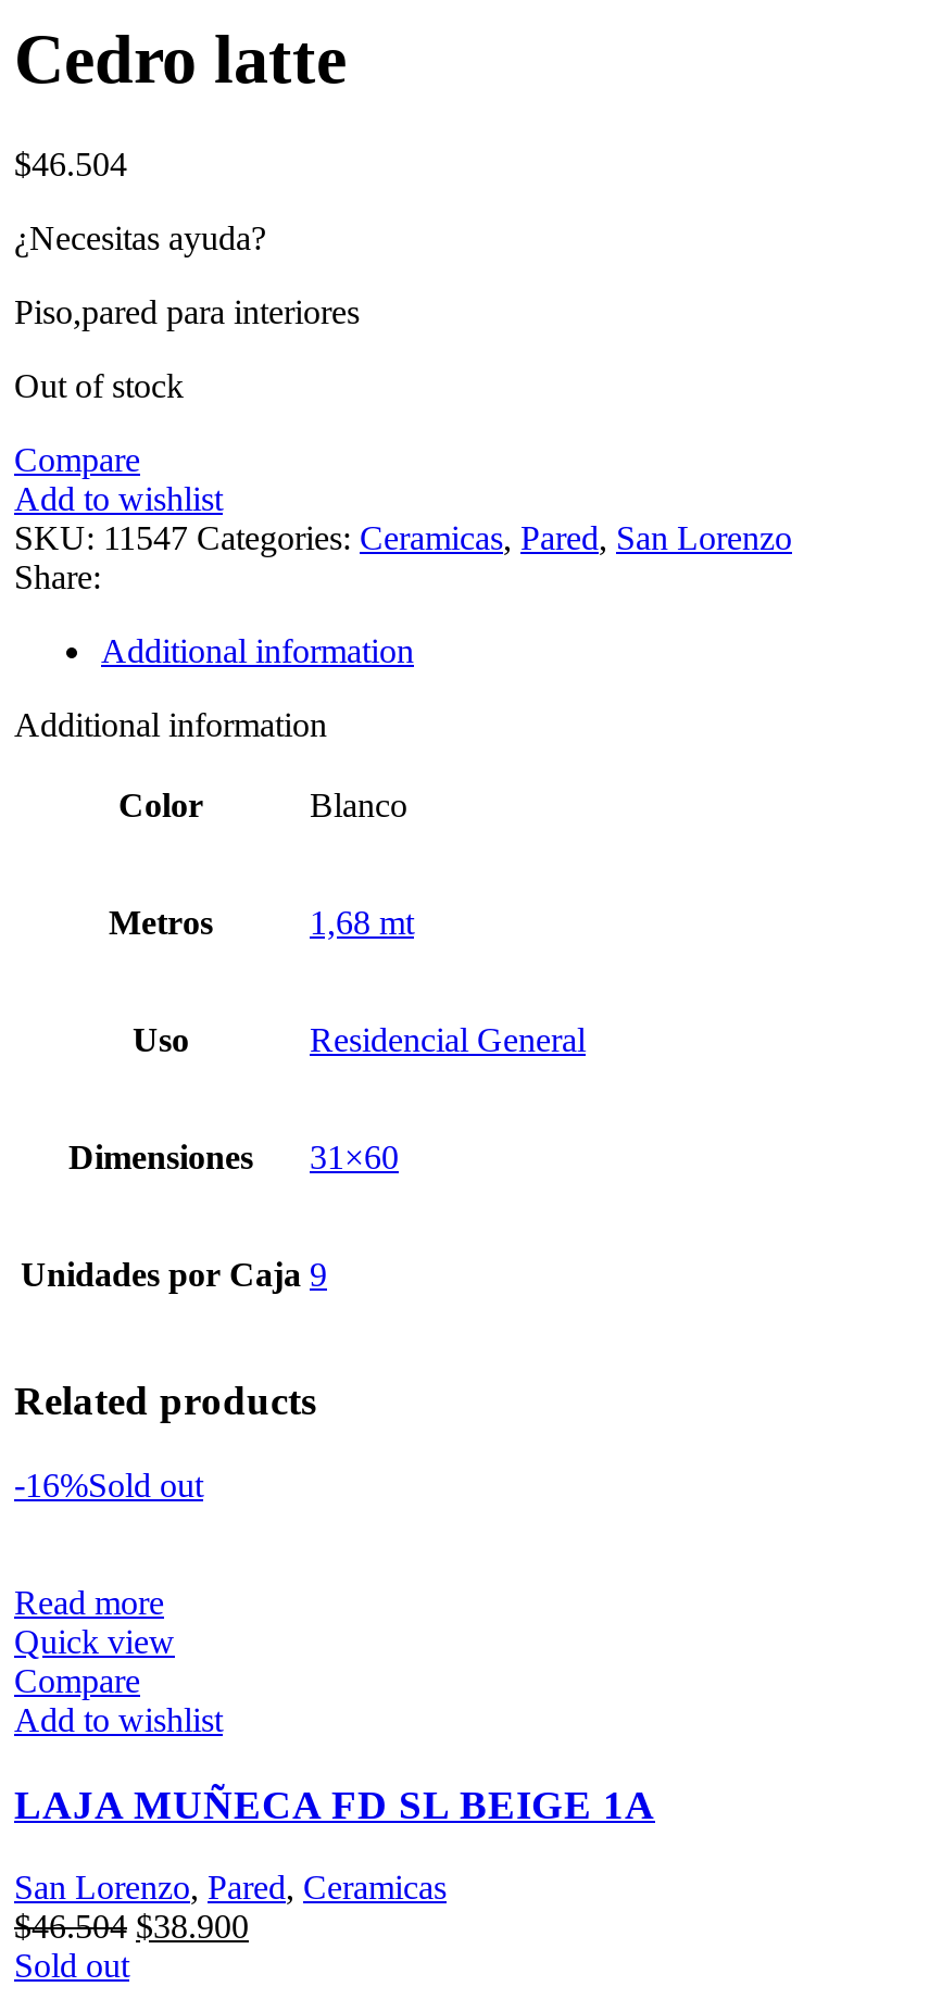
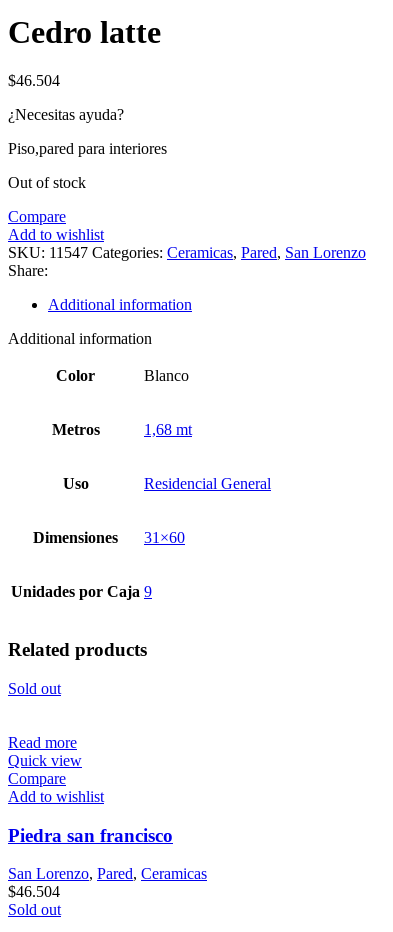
- -16%Sold out
+ Sold out

- LAJA MUÑECA FD SL BEIGE 1A
+ Piedra san francisco

- $46.504 $38.900
+ $46.504
